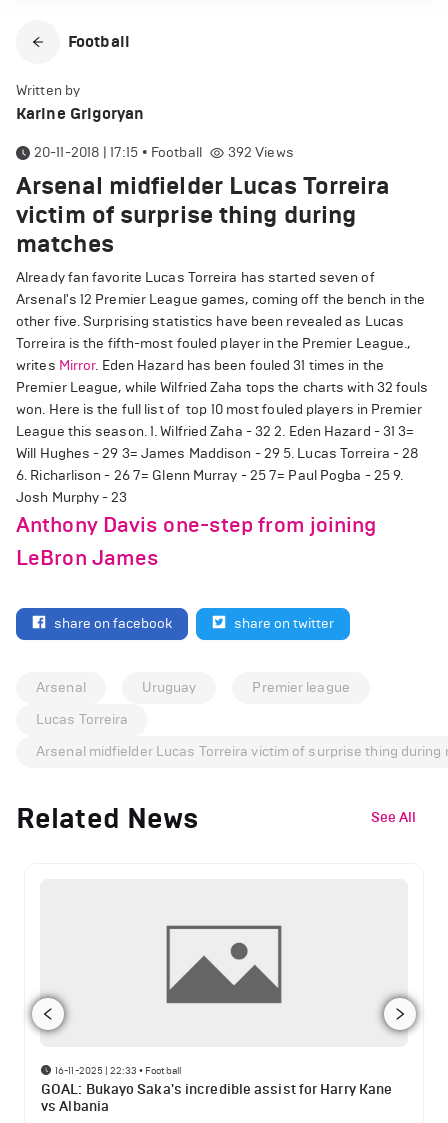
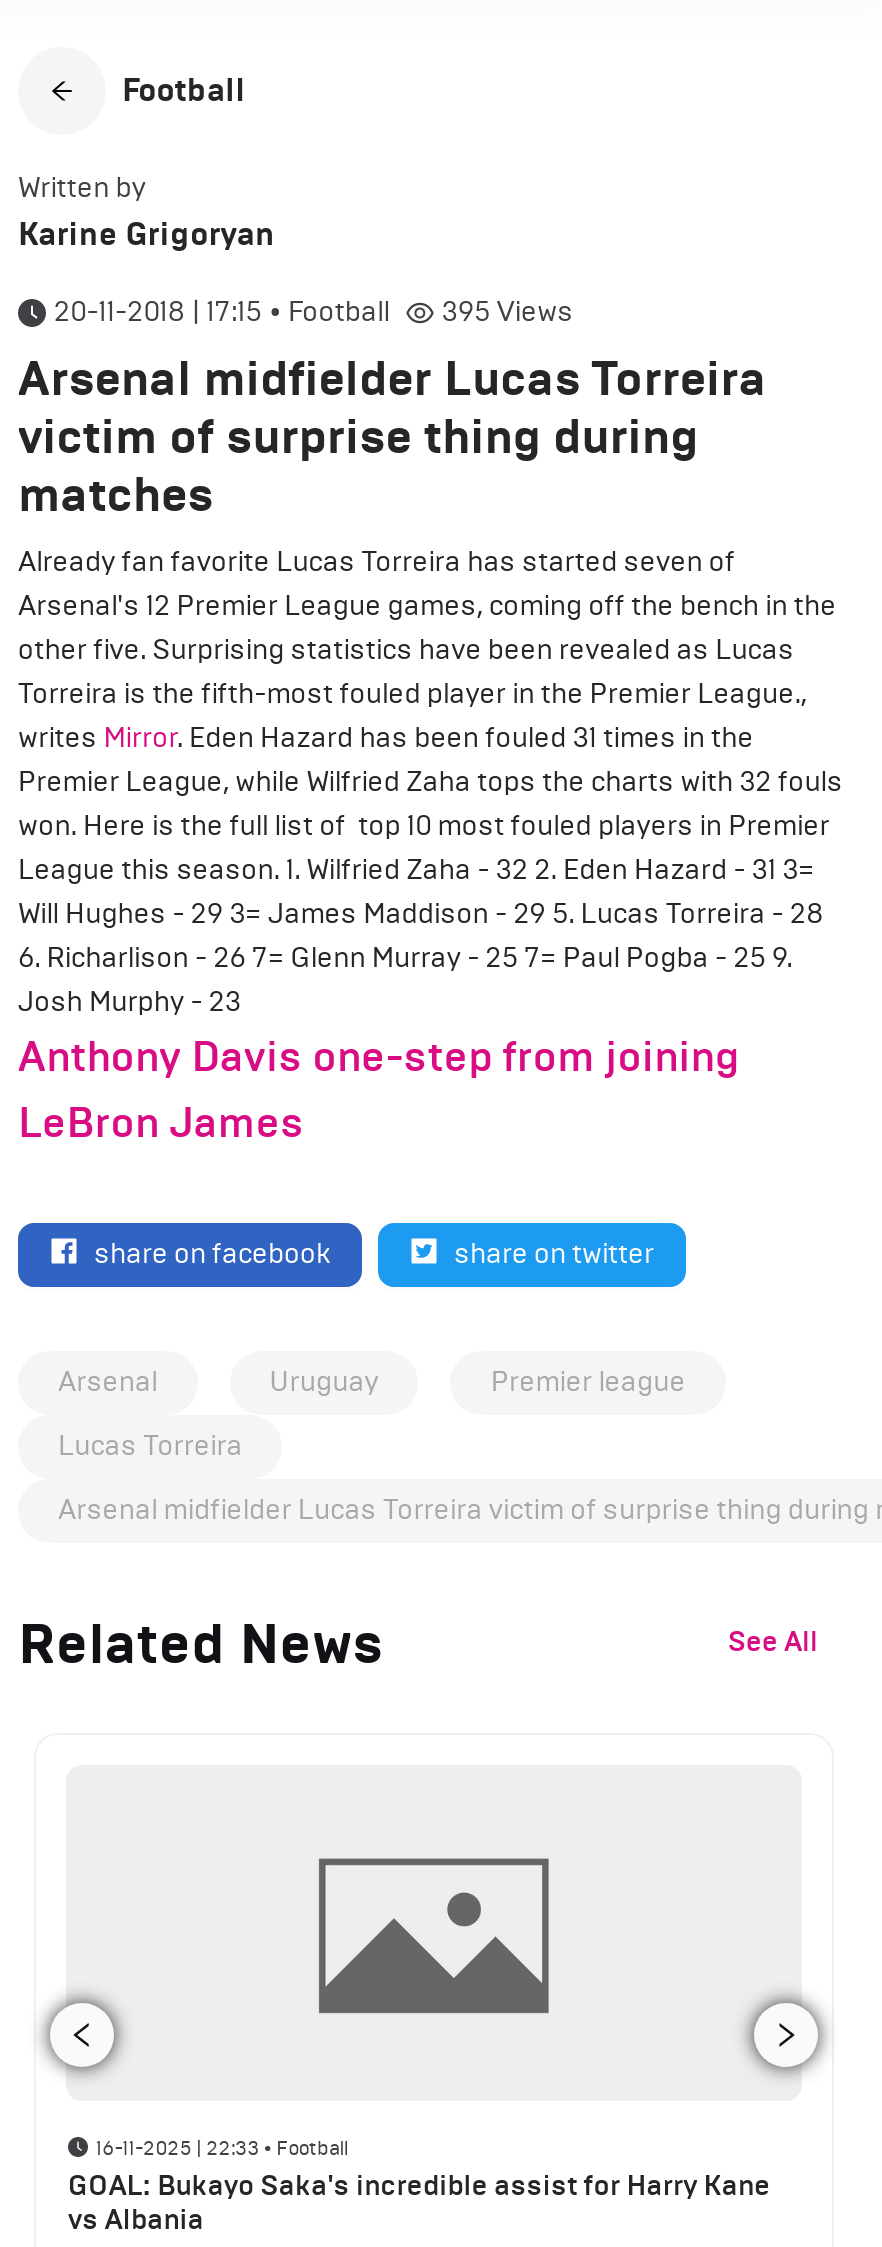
- 392 Views
+ 395 Views
